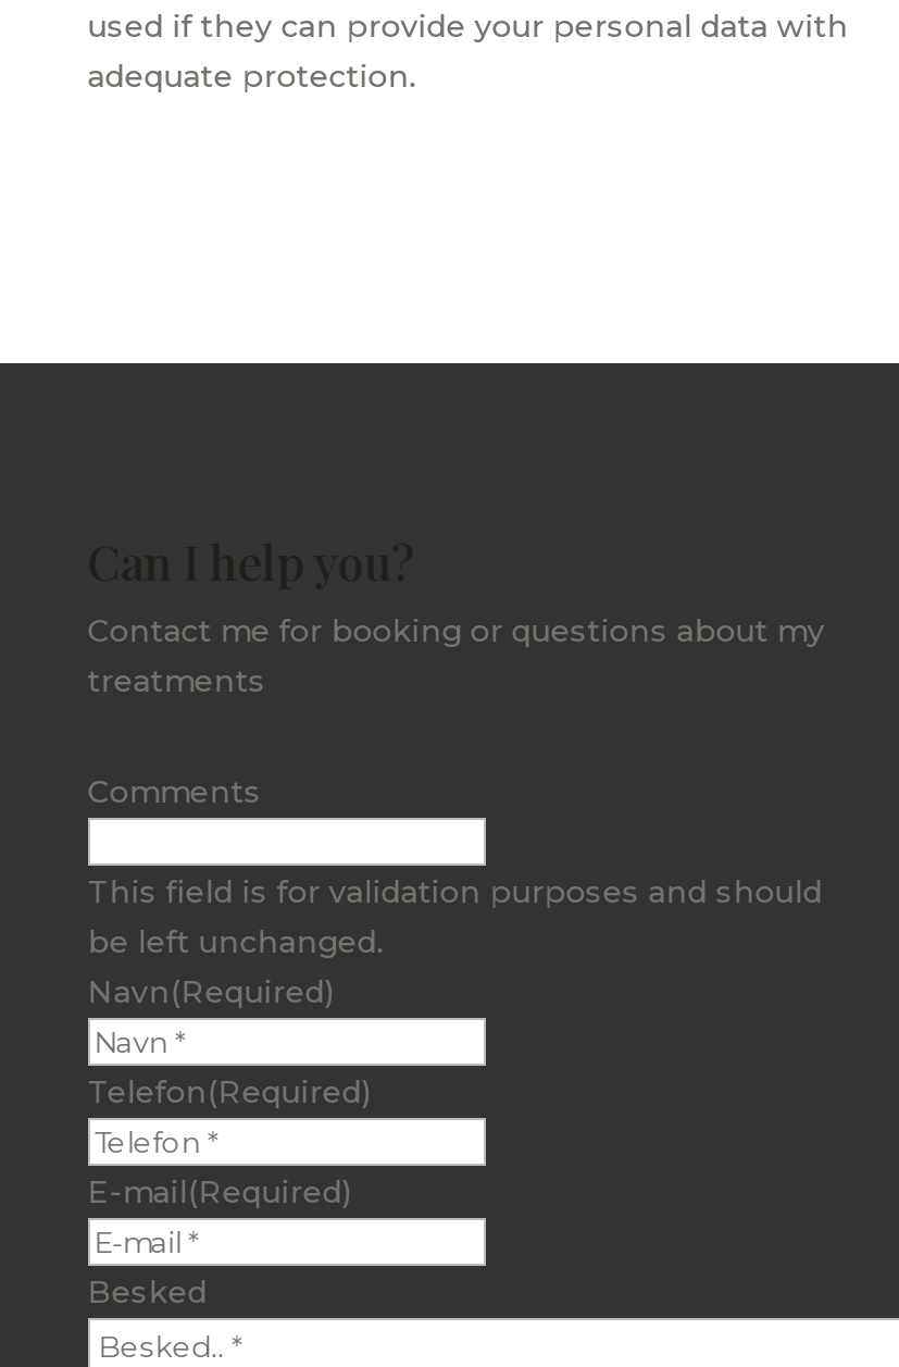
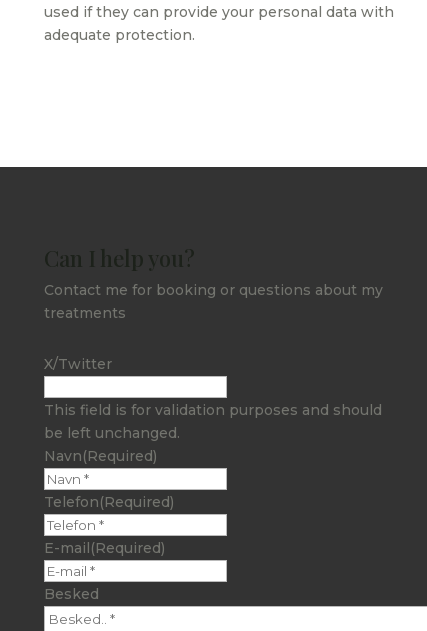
- Comments
+ X/Twitter
